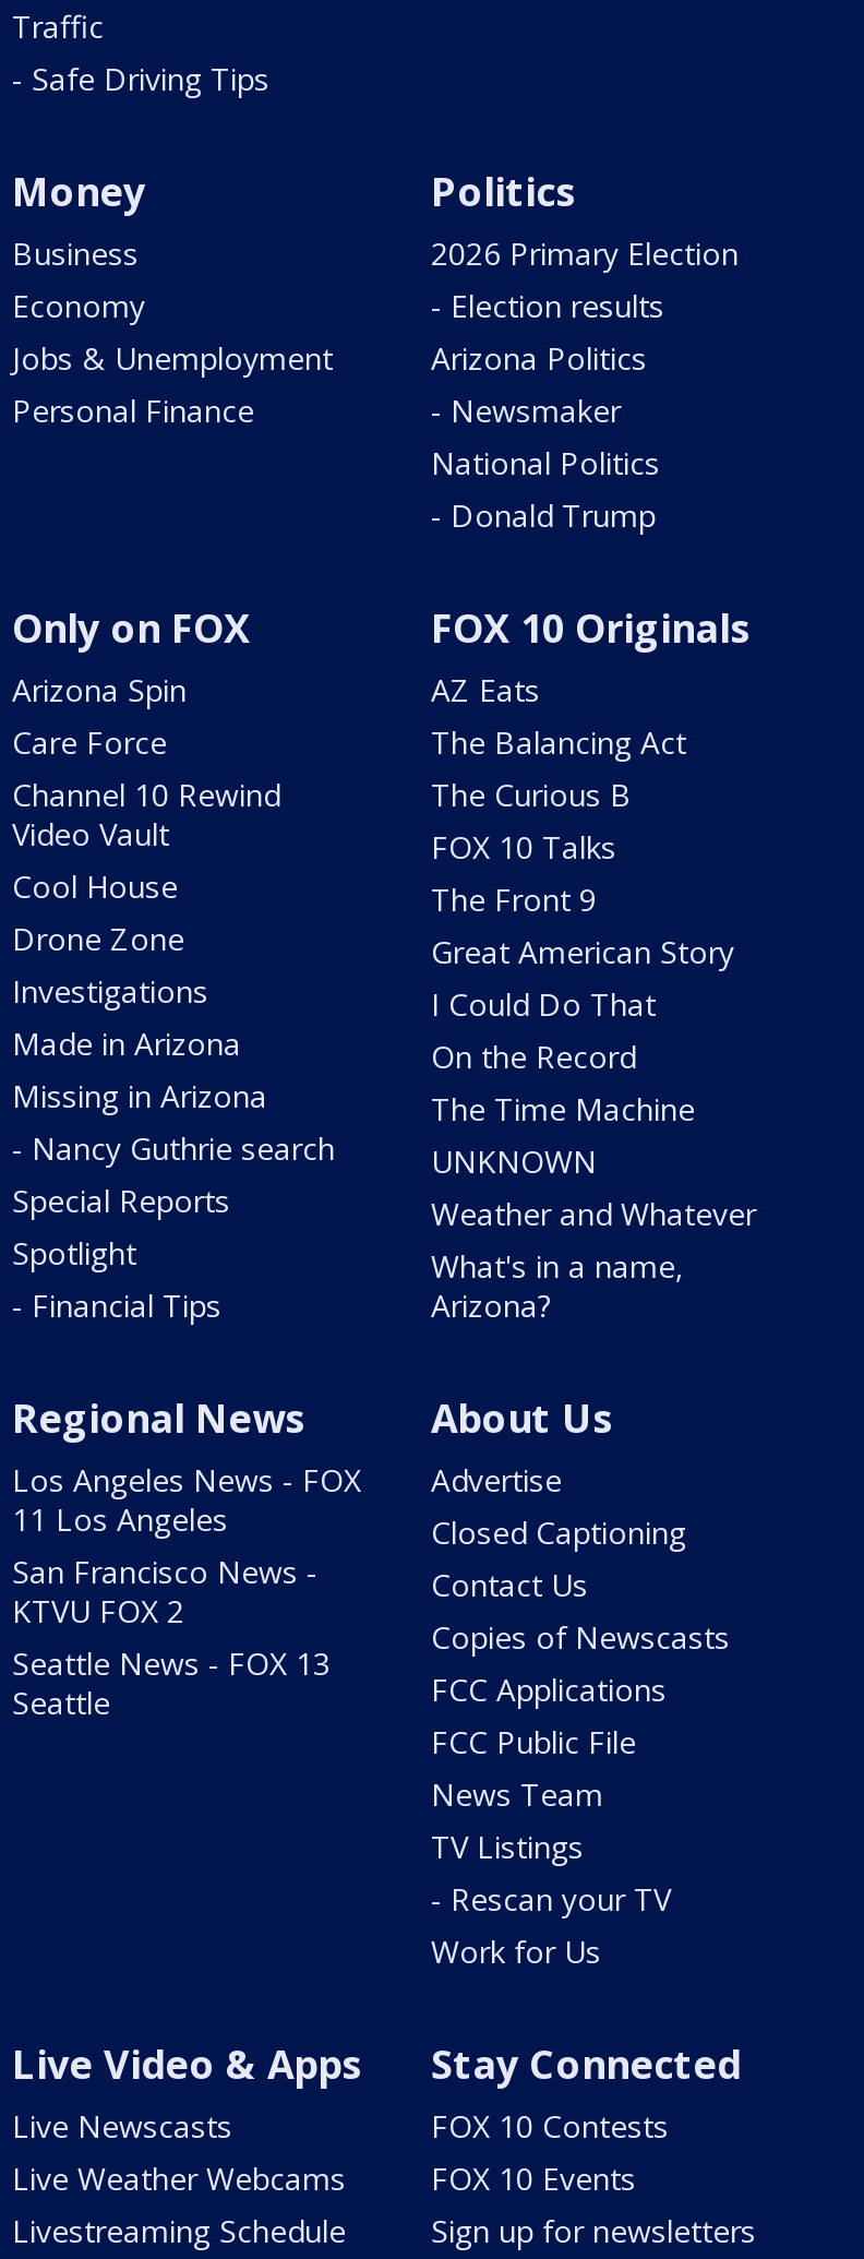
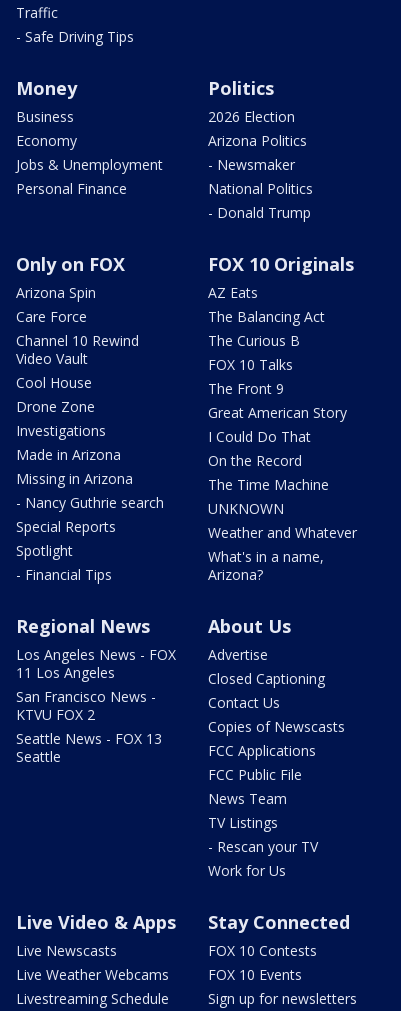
- 2026 Primary Election
- - Election results
+ 2026 Election
